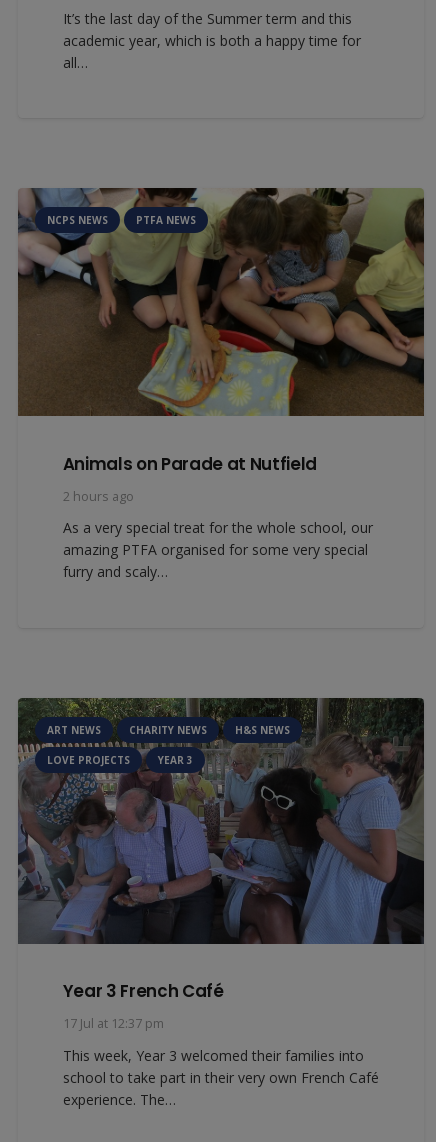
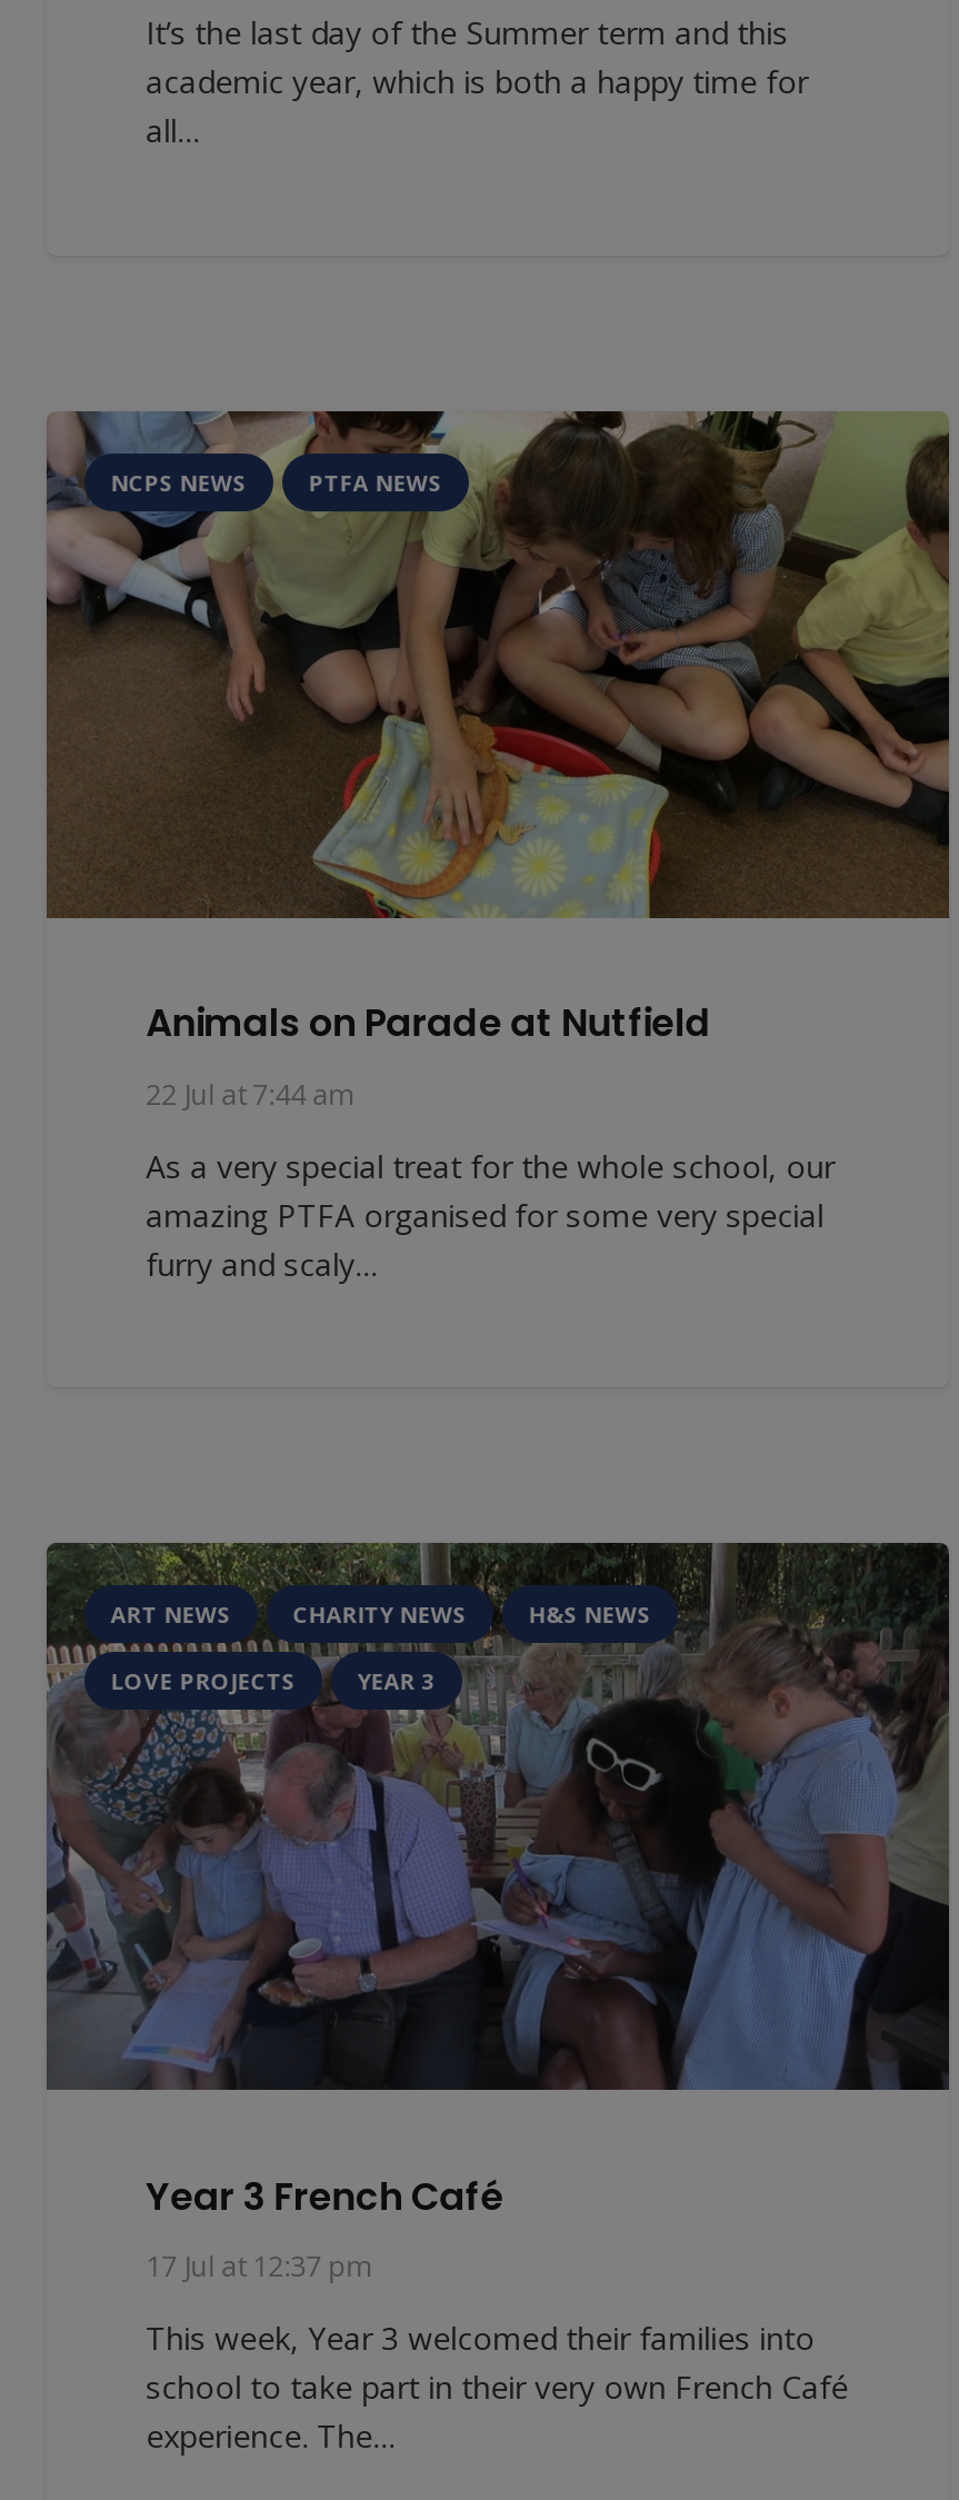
- 2 hours ago
+ 22 Jul at 7:44 am
